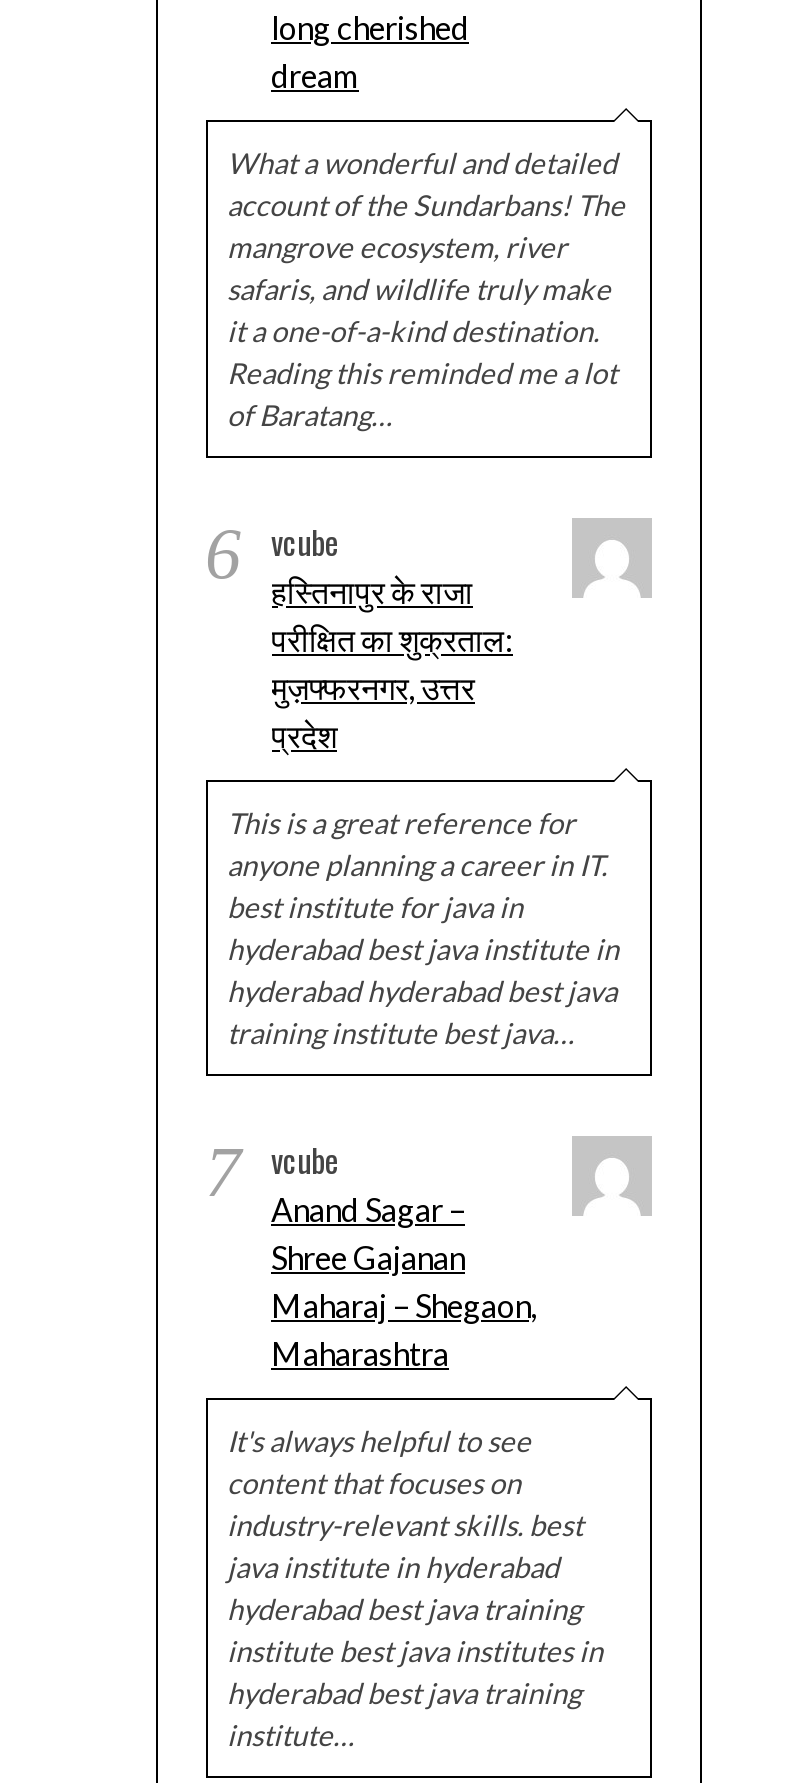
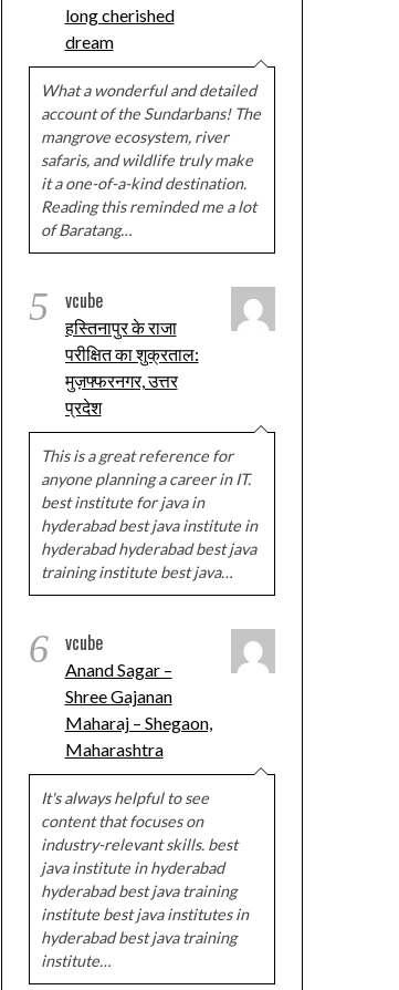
- 6 vcube हस्तिनापुर के राजा
+ 5 vcube हस्तिनापुर के राजा

- 7 vcube Anand Sagar –
+ 6 vcube Anand Sagar –
